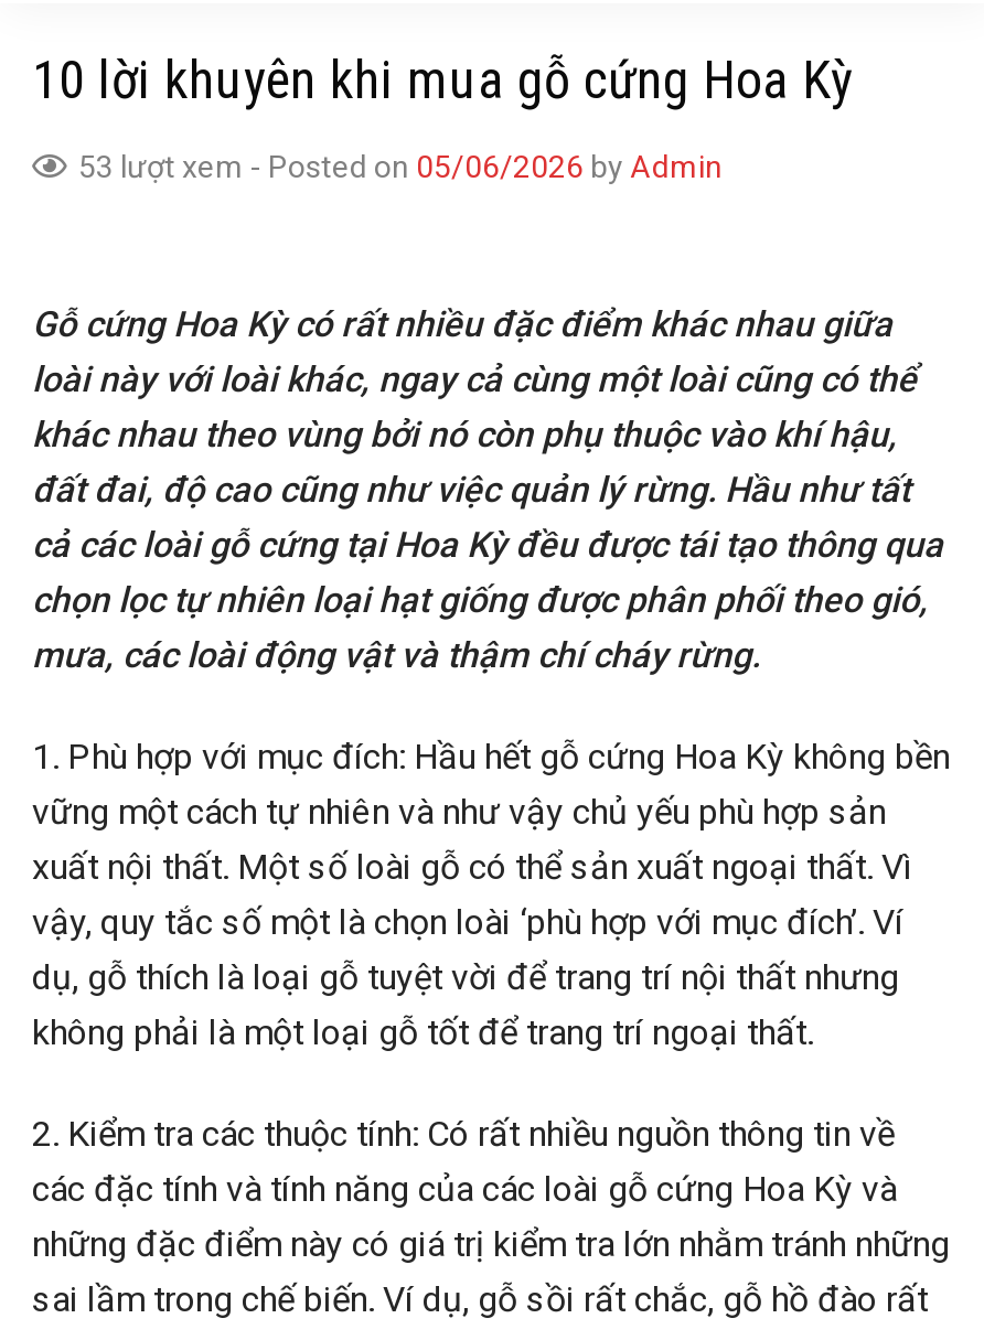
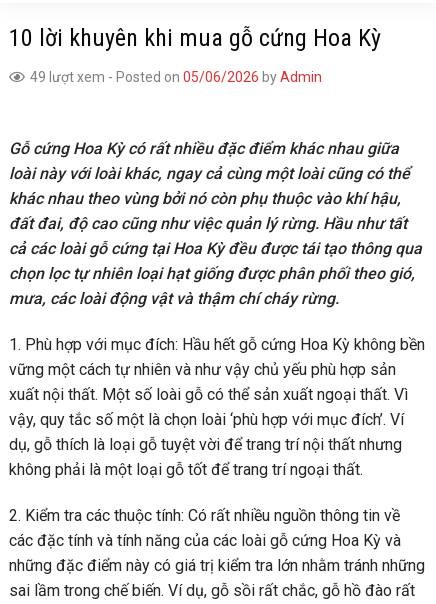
- 53 lượt xem - Posted on 05/06/2026 by Admin
+ 49 lượt xem - Posted on 05/06/2026 by Admin
